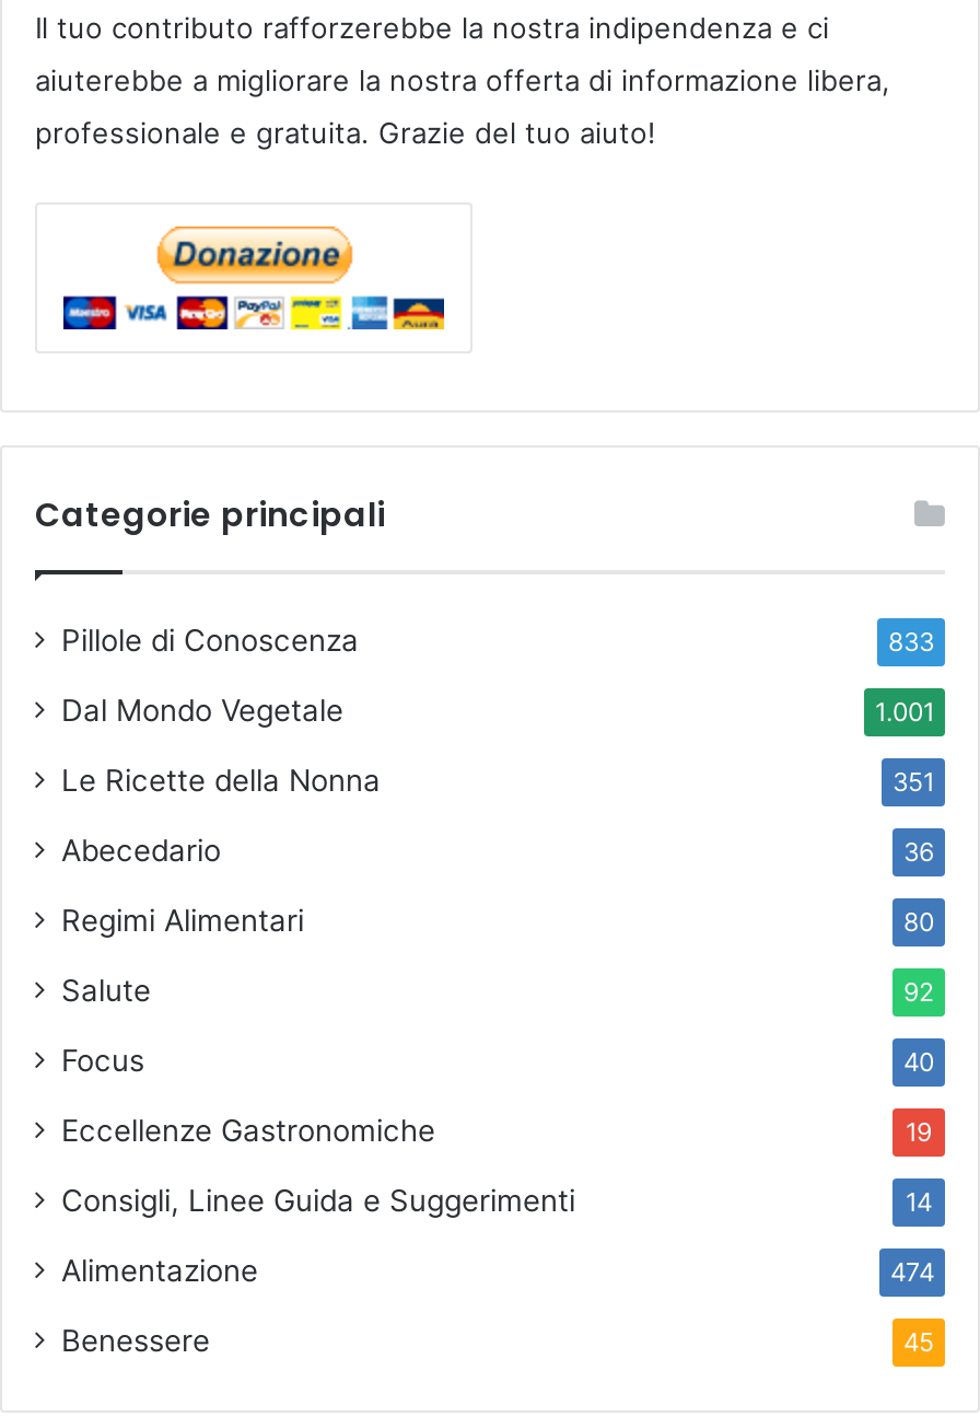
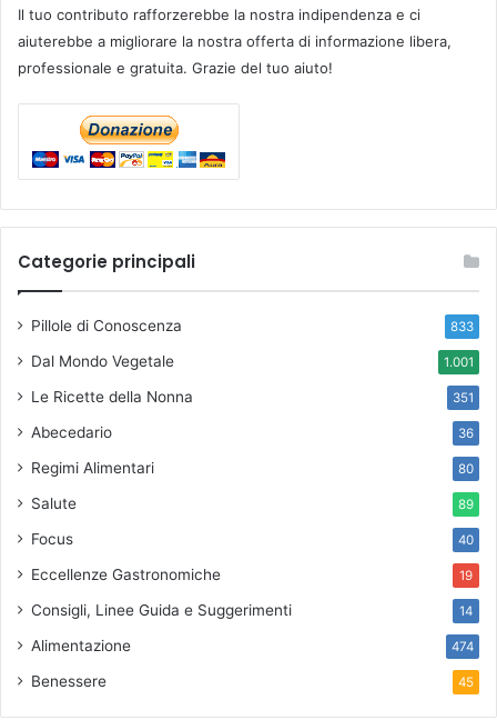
- 92
+ 89
